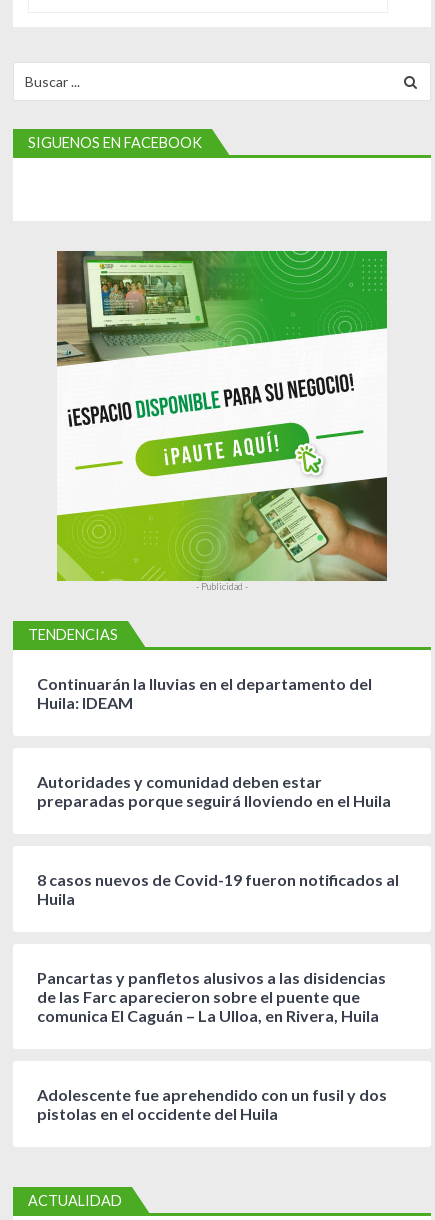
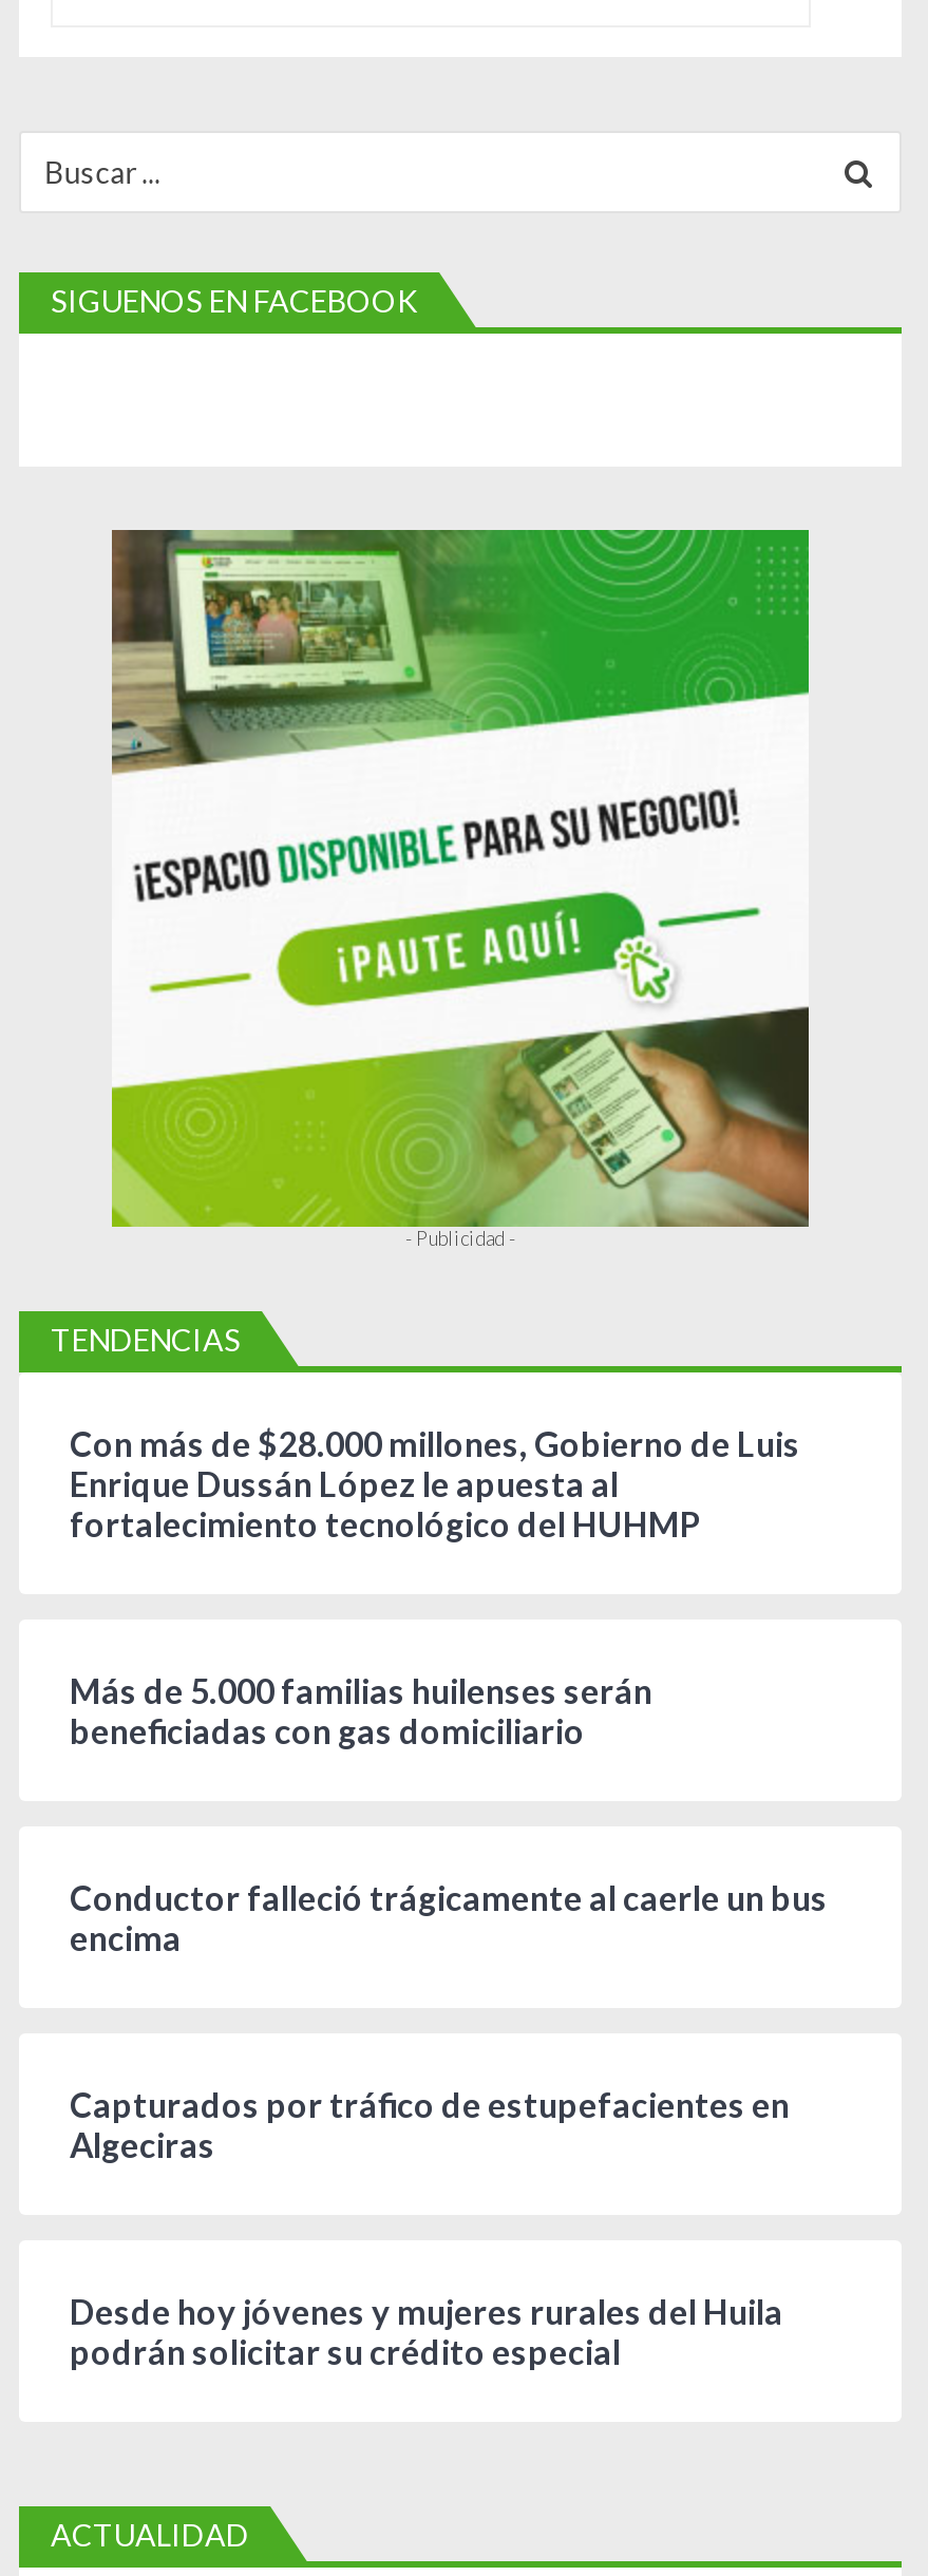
- Continuarán la lluvias en el departamento del
- Huila: IDEAM
+ Con más de $28.000 millones, Gobierno de Luis
+ Enrique Dussán López le apuesta al
+ fortalecimiento tecnológico del HUHMP

- Autoridades y comunidad deben estar
- preparadas porque seguirá lloviendo en el Huila
+ Más de 5.000 familias huilenses serán
+ beneficiadas con gas domiciliario

- 8 casos nuevos de Covid-19 fueron notificados al
- Huila
+ Conductor falleció trágicamente al caerle un bus
+ encima

- Pancartas y panfletos alusivos a las disidencias
- de las Farc aparecieron sobre el puente que
- comunica El Caguán – La Ulloa, en Rivera, Huila
+ Capturados por tráfico de estupefacientes en
+ Algeciras

- Adolescente fue aprehendido con un fusil y dos
- pistolas en el occidente del Huila
+ Desde hoy jóvenes y mujeres rurales del Huila
+ podrán solicitar su crédito especial
